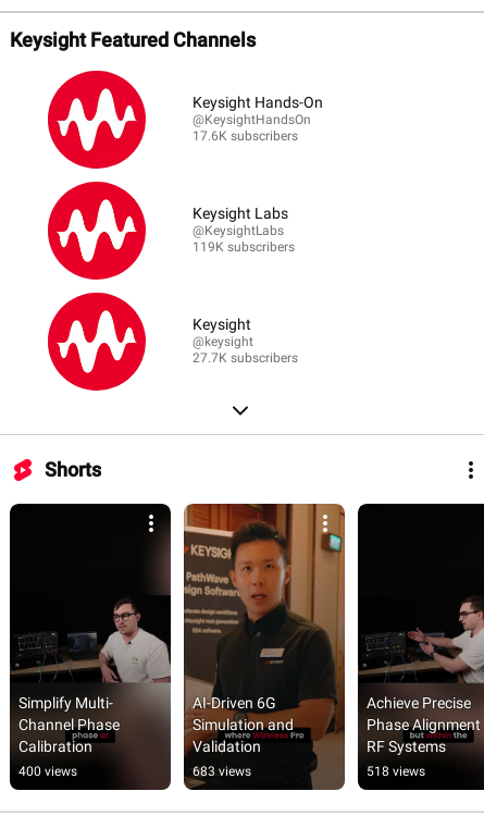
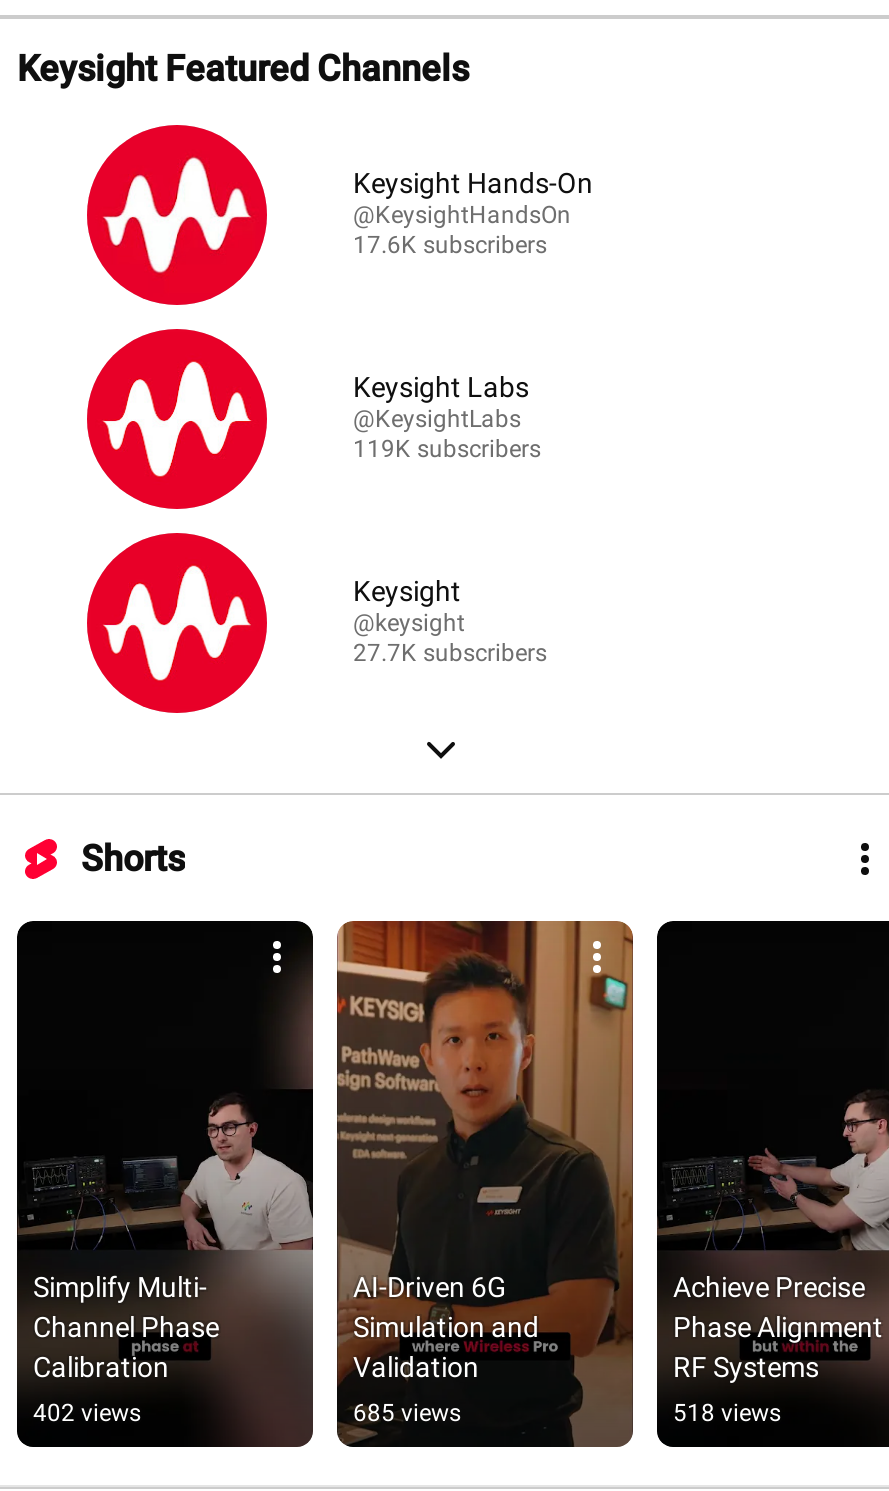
- 400 views
+ 402 views

- 683 views
+ 685 views
